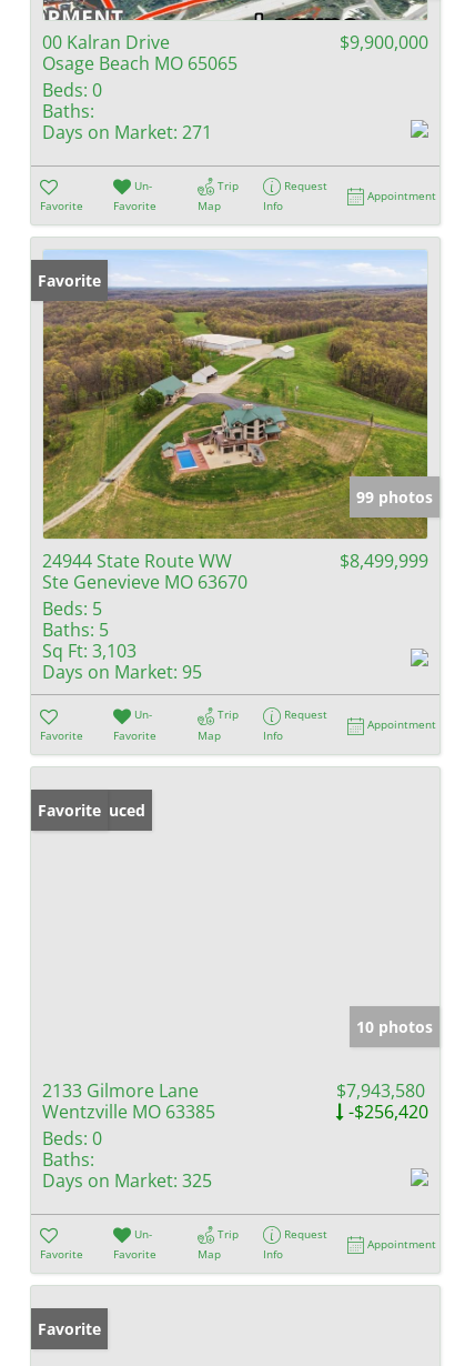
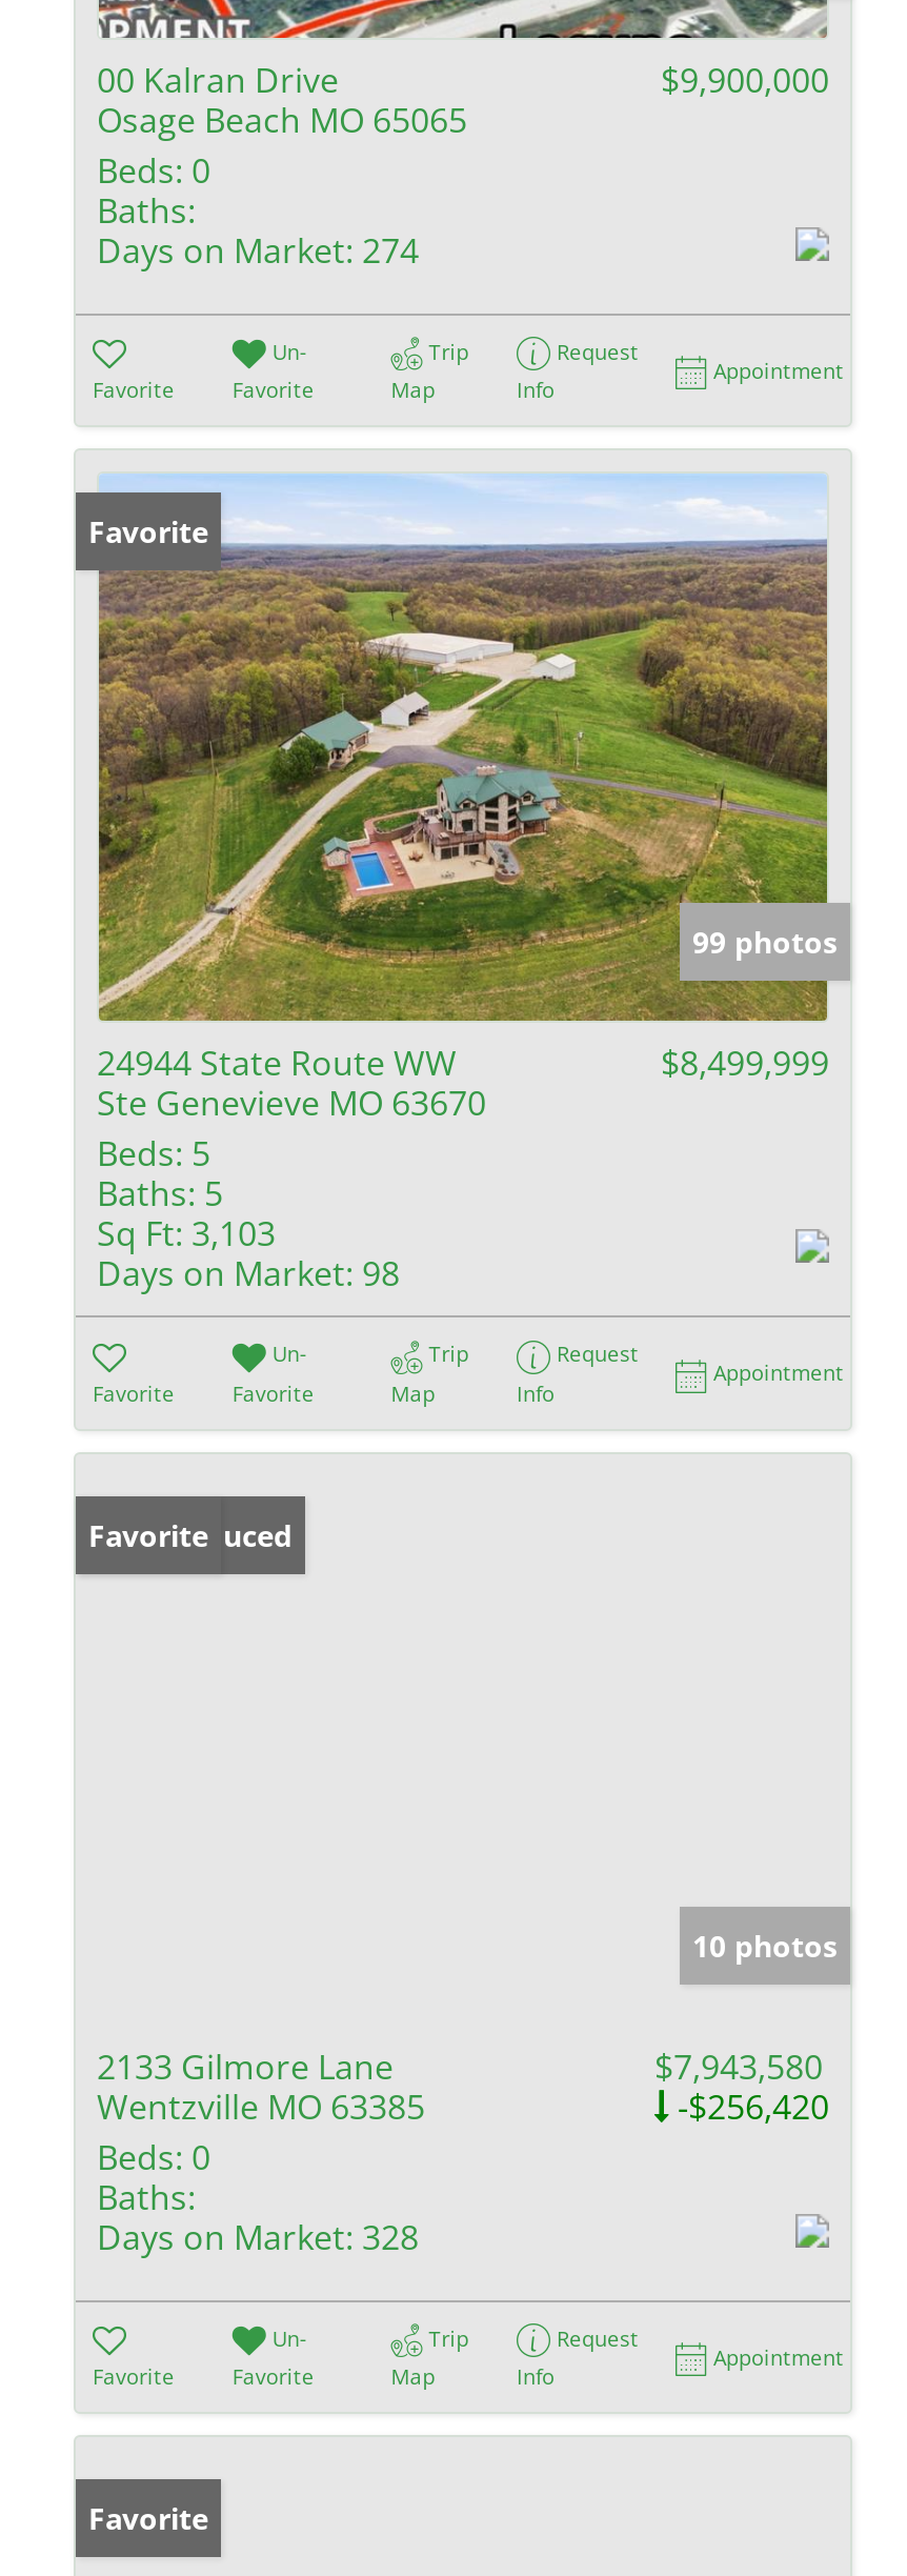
- Days on Market: 271
+ Days on Market: 274

- Days on Market: 95
+ Days on Market: 98

- Days on Market: 325
+ Days on Market: 328
